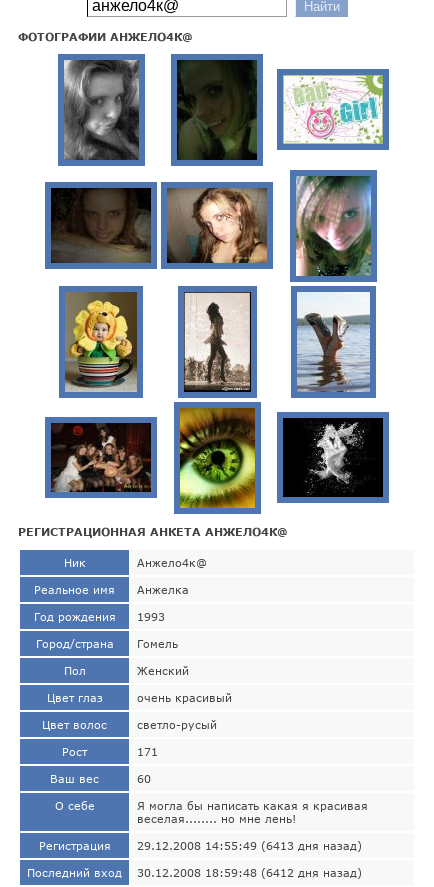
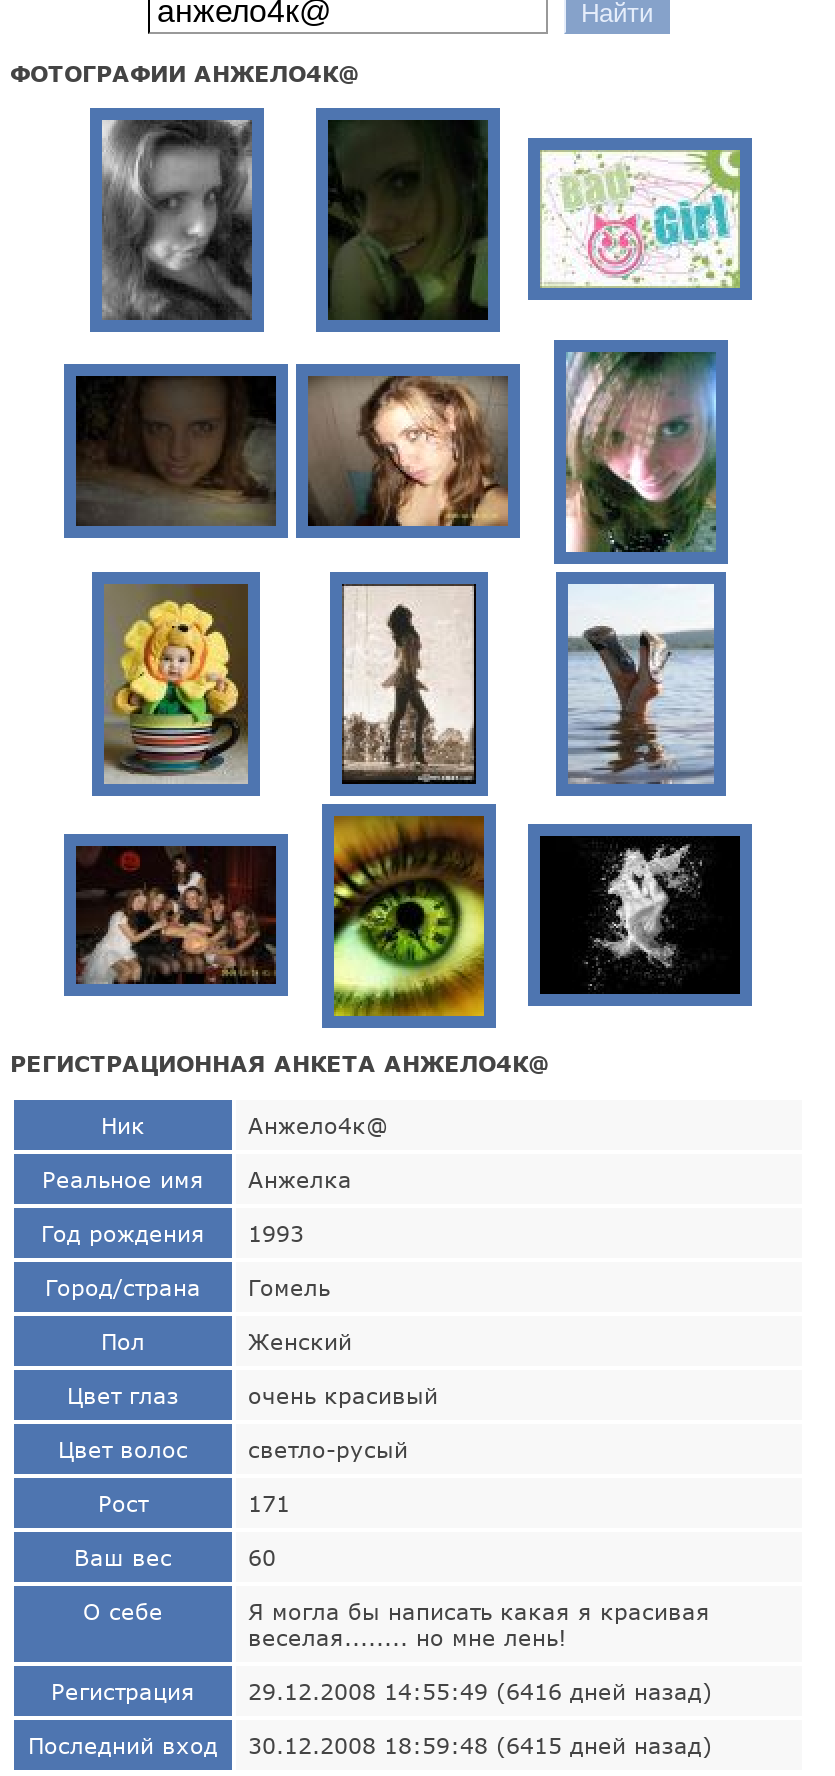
- 29.12.2008 14:55:49 (6413 дня назад)
+ 29.12.2008 14:55:49 (6416 дней назад)

- Последний вход 30.12.2008 18:59:48 (6412 дня назад)
+ Последний вход 30.12.2008 18:59:48 (6415 дней назад)
